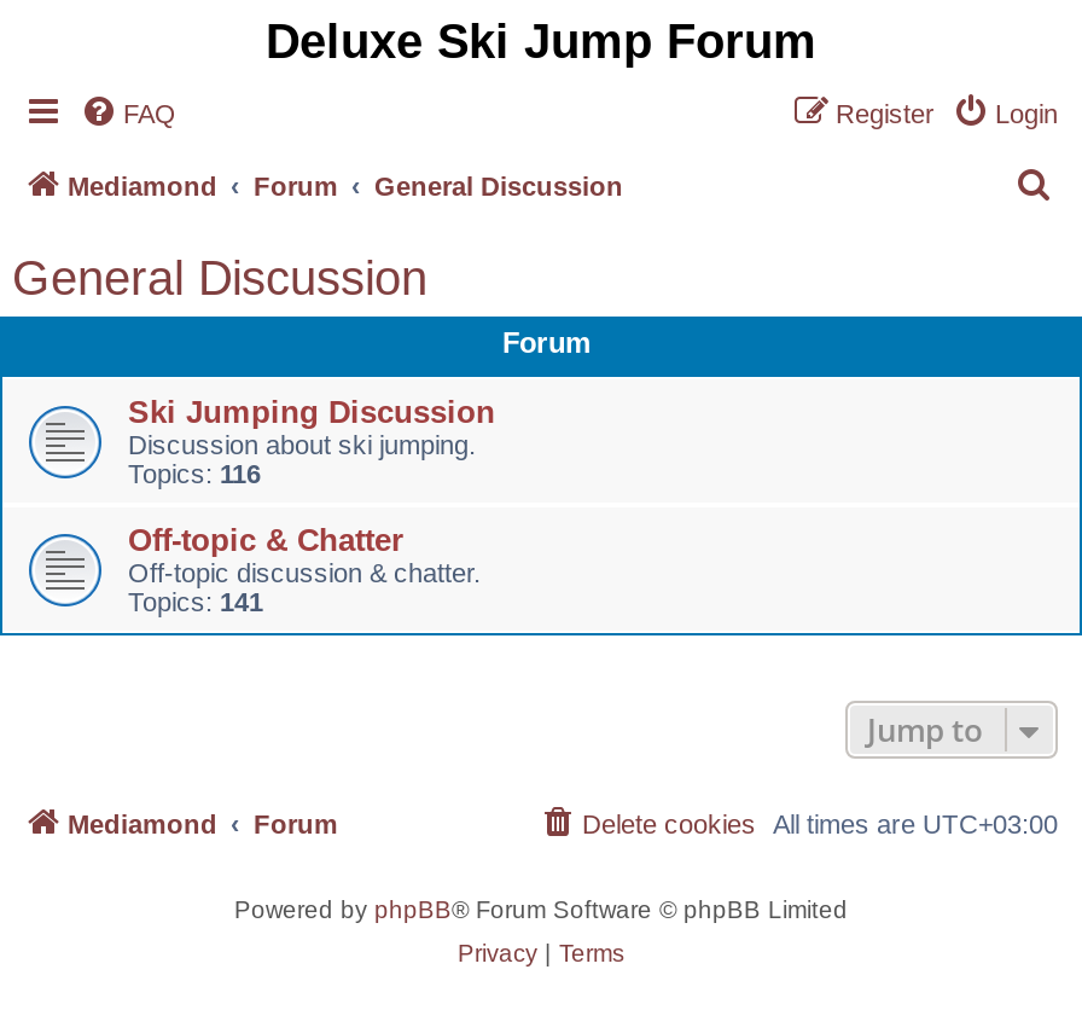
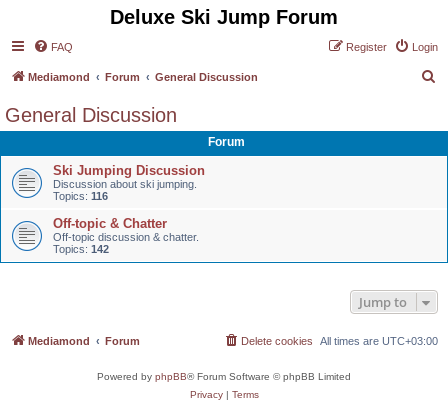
- Topics: 141
+ Topics: 142
